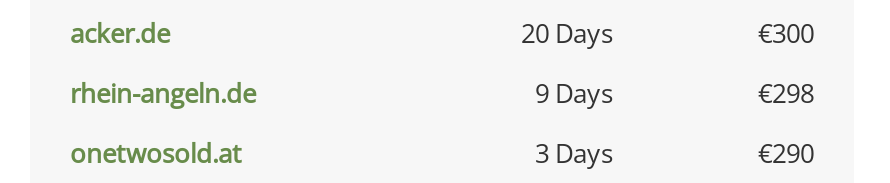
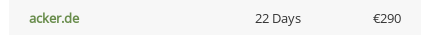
- 20 Days
- €300
- rhein-angeln.de
- 9 Days
- €298
- onetwosold.at
- 3 Days
+ 22 Days
